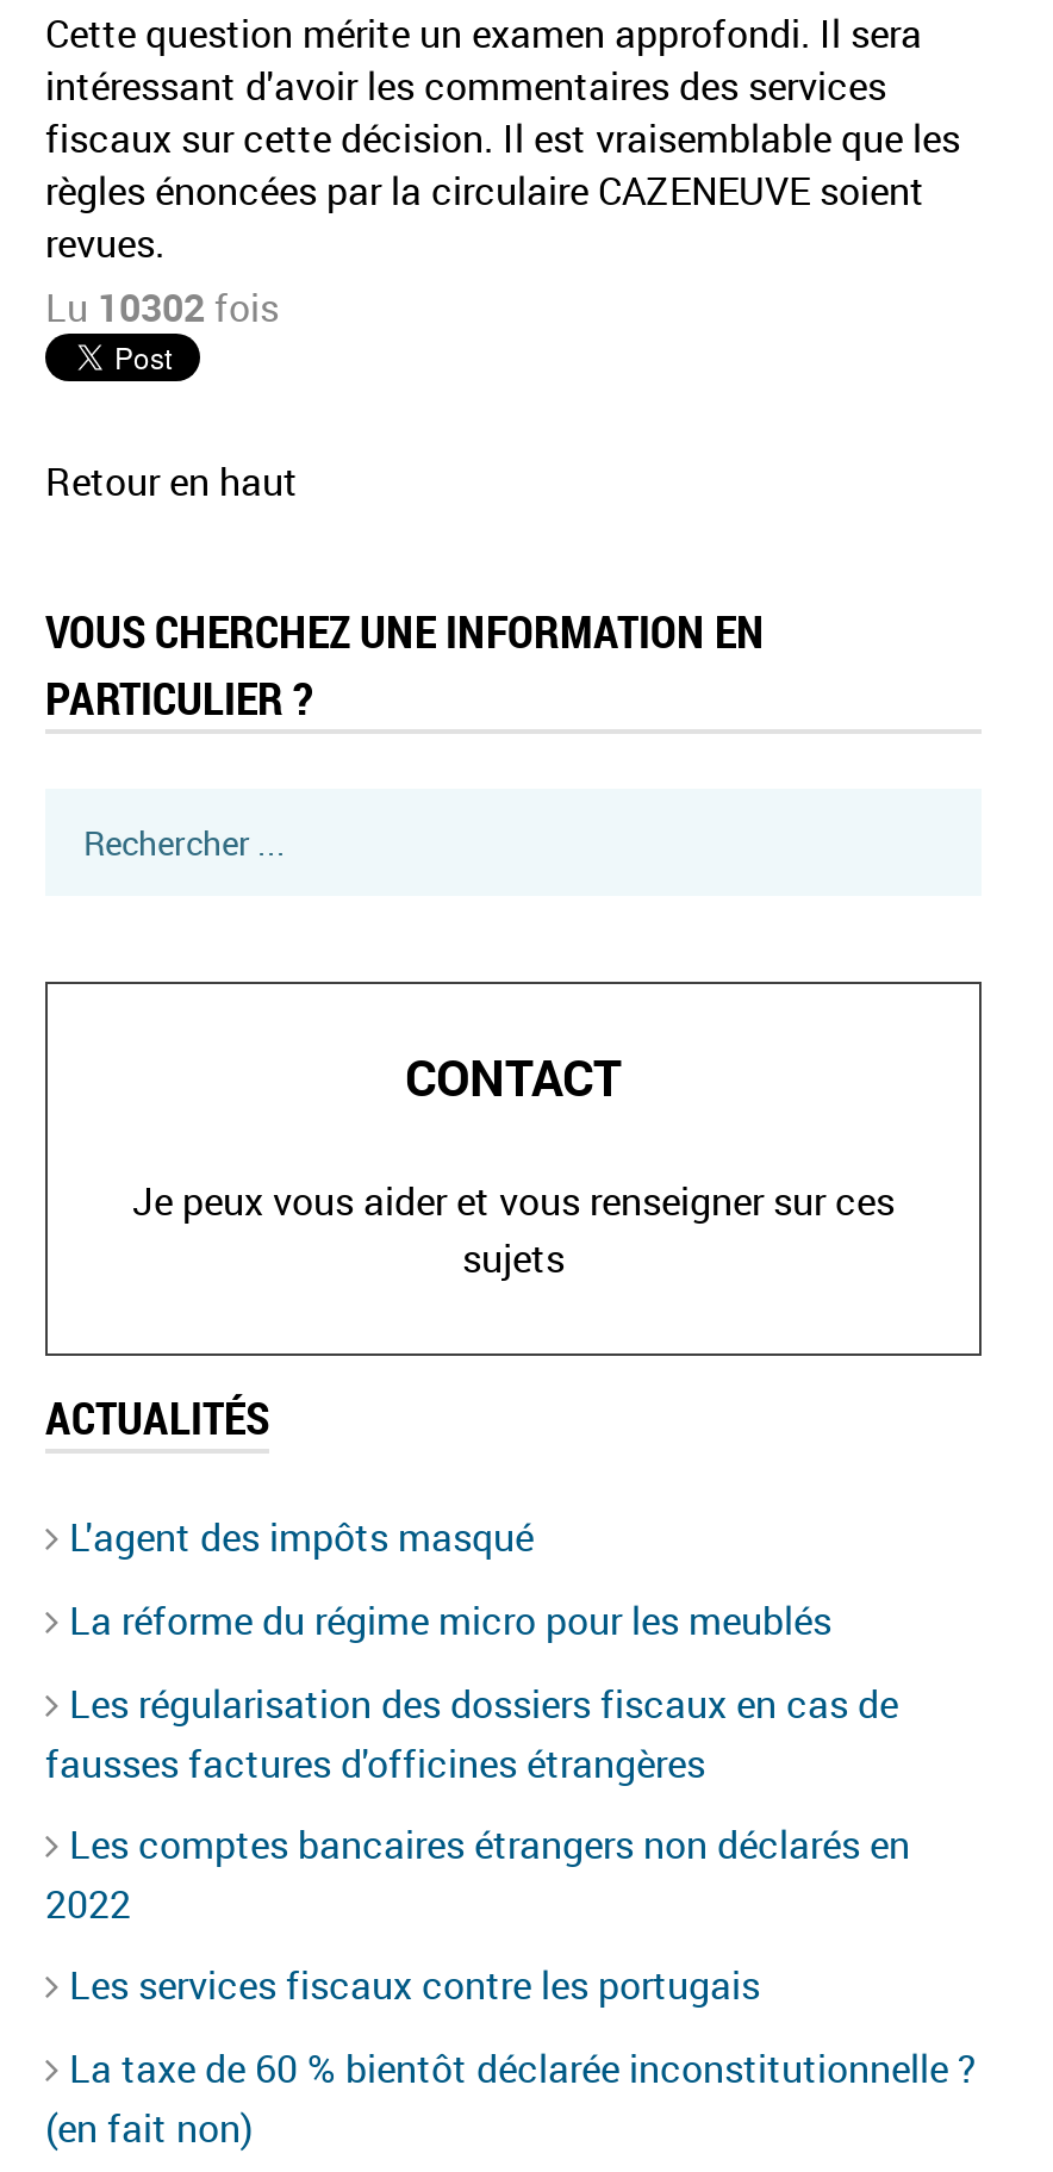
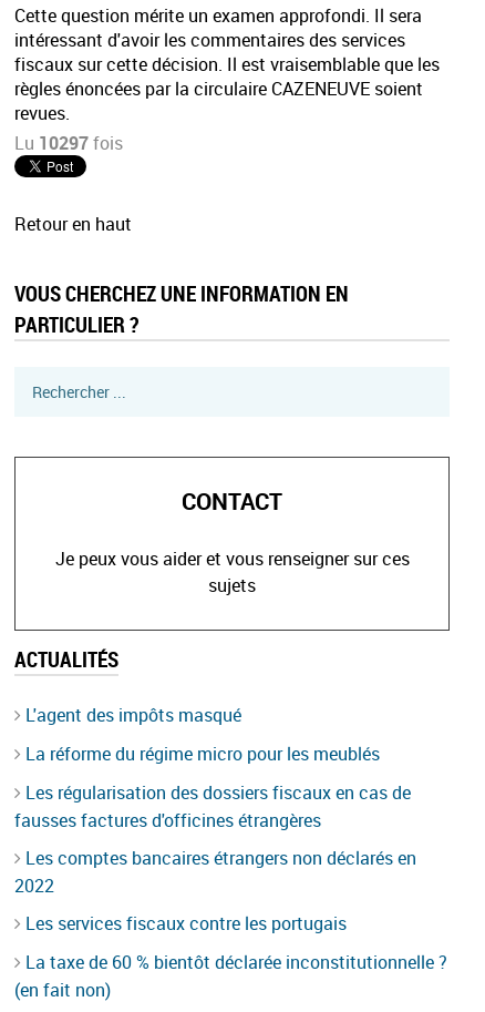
- Lu 10302 fois
+ Lu 10297 fois
